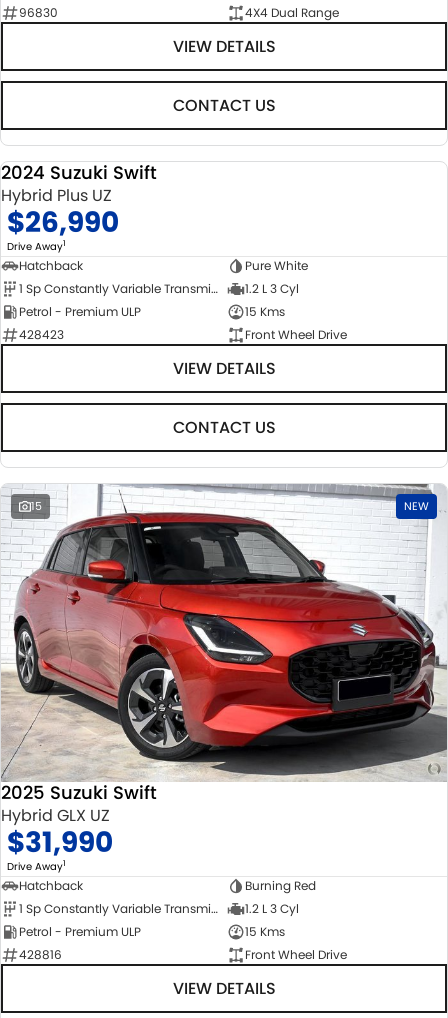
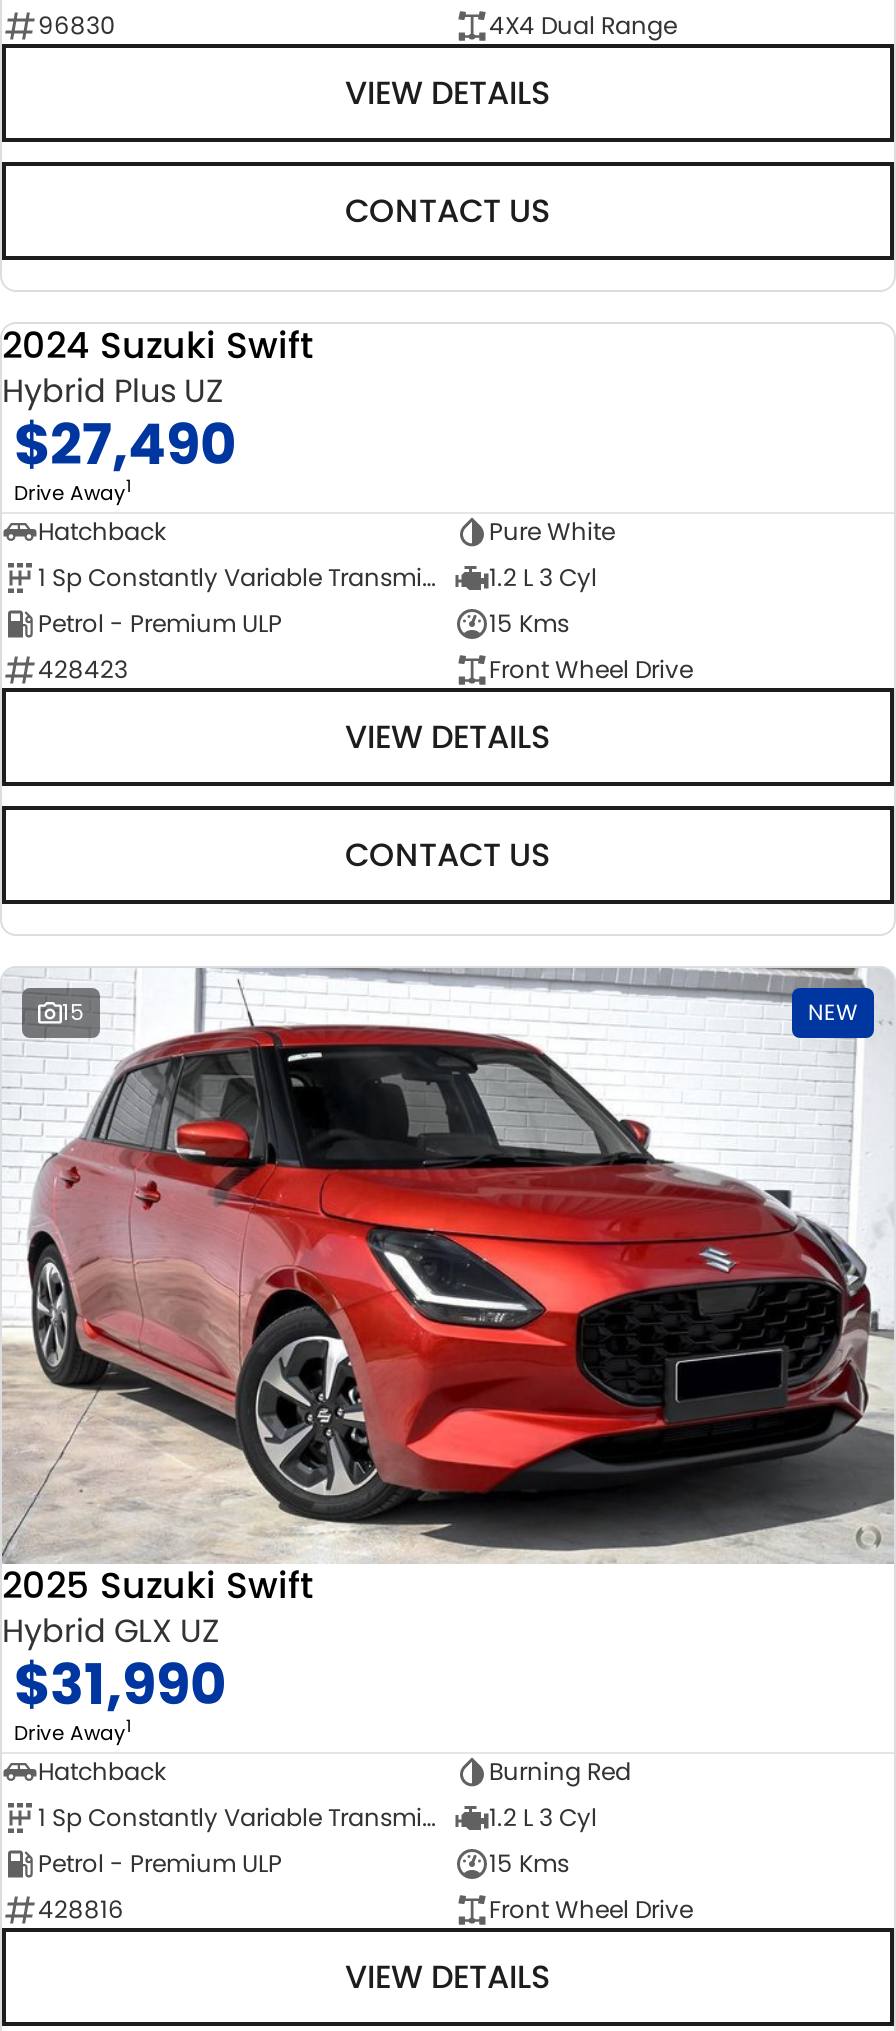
- $26,990
+ $27,490
